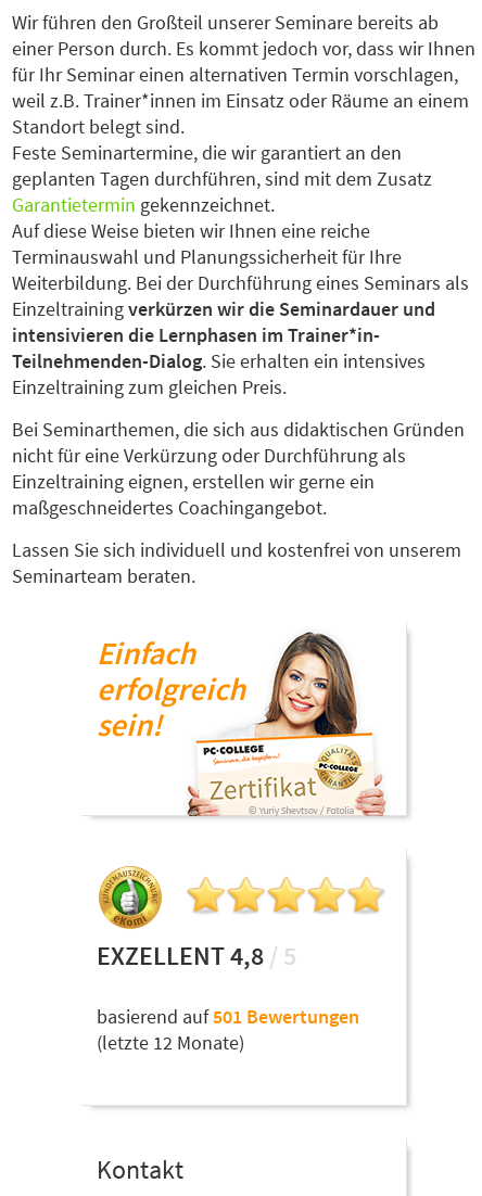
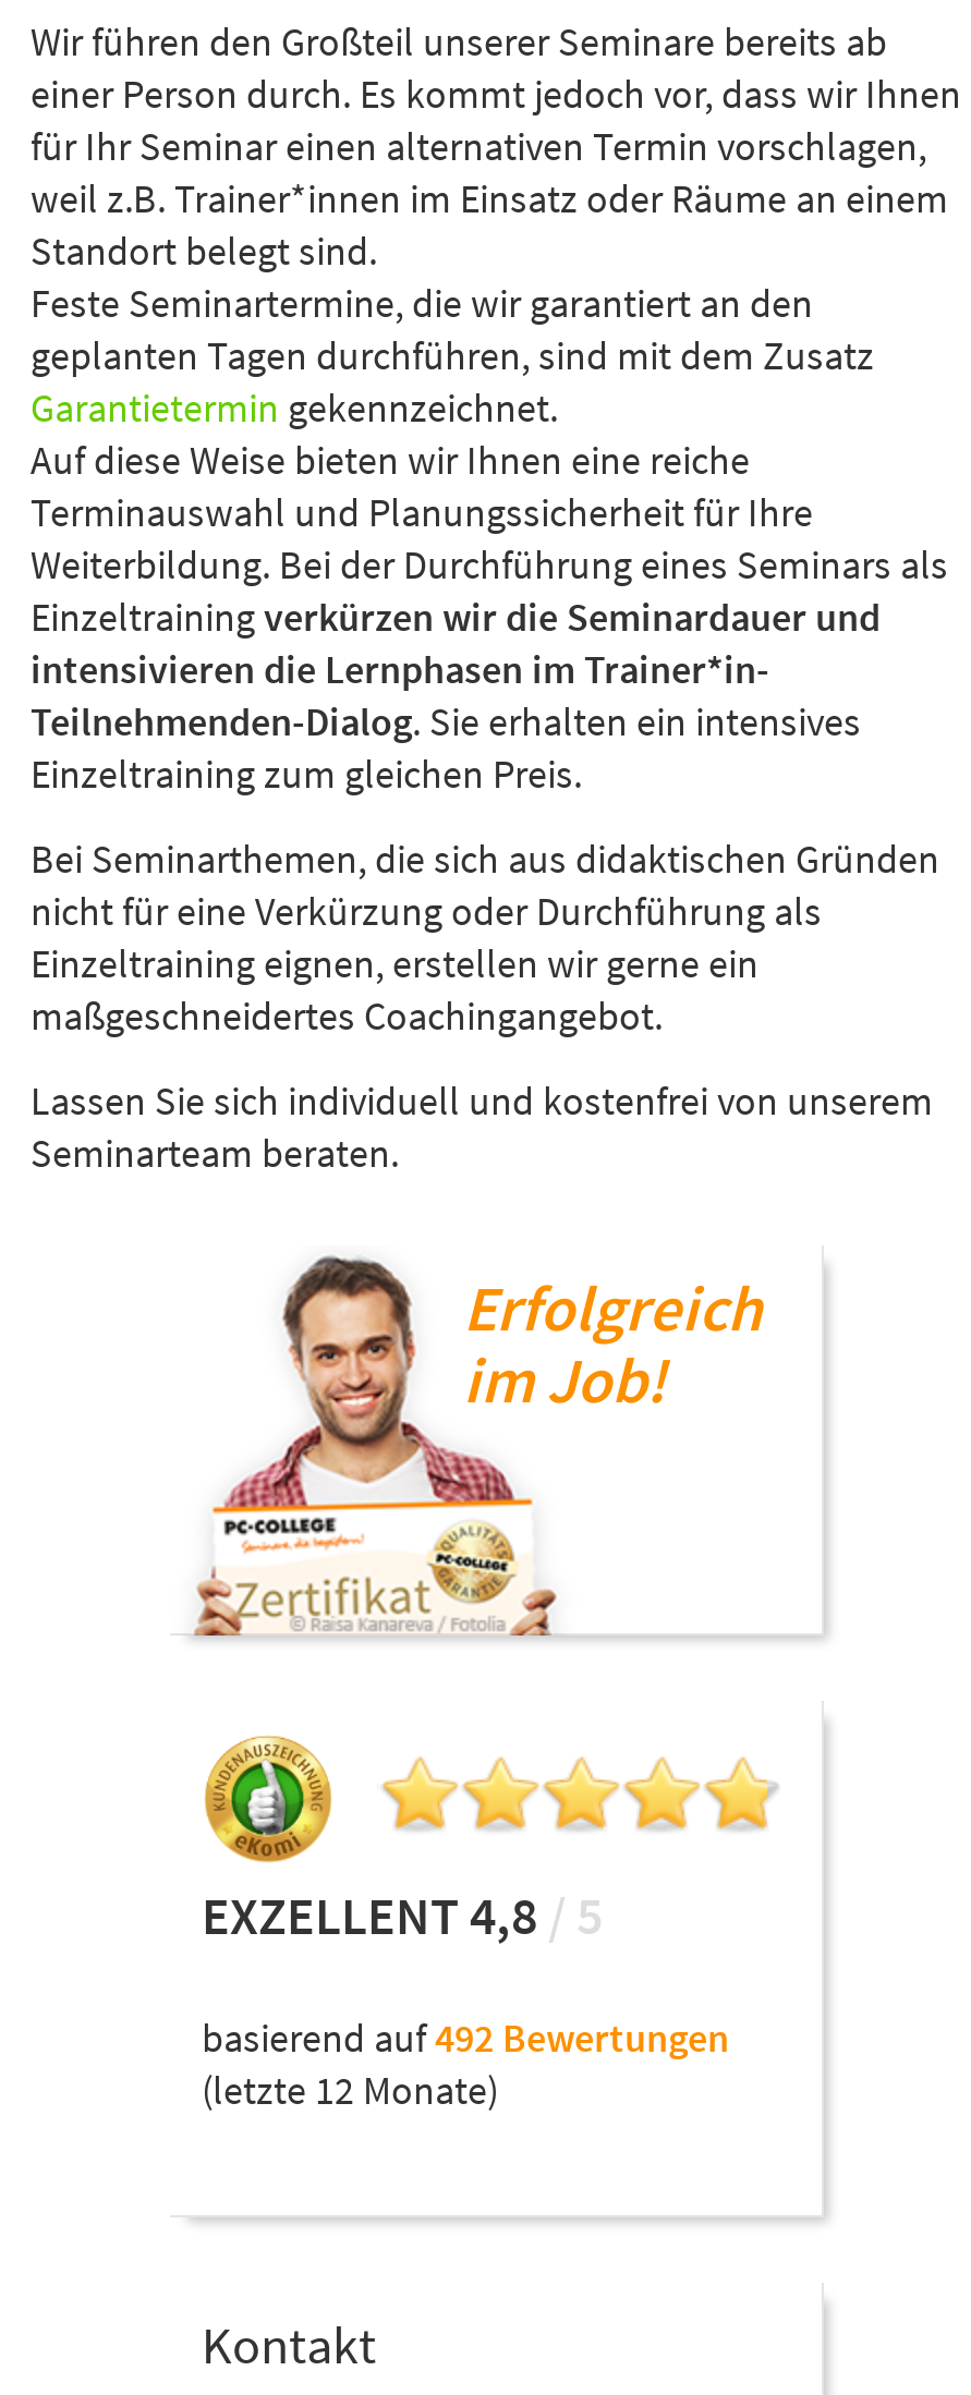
- Einfach
- erfolgreich
- sein!
+ Erfolgreich
+ im Job!

- basierend auf 501 Bewertungen
+ basierend auf 492 Bewertungen
